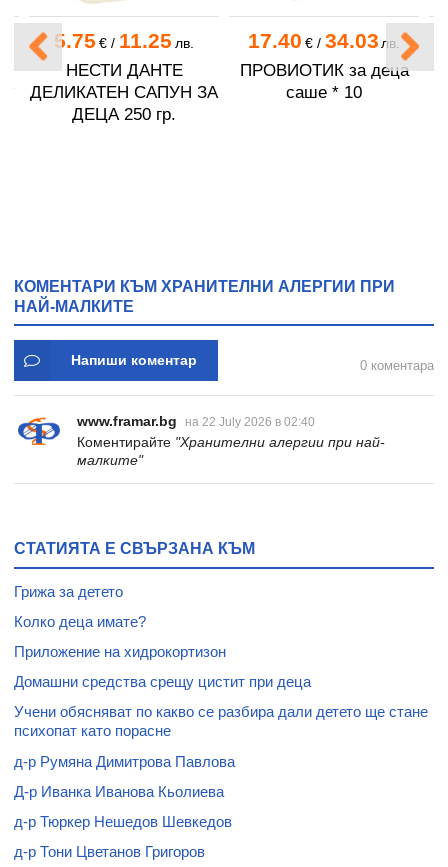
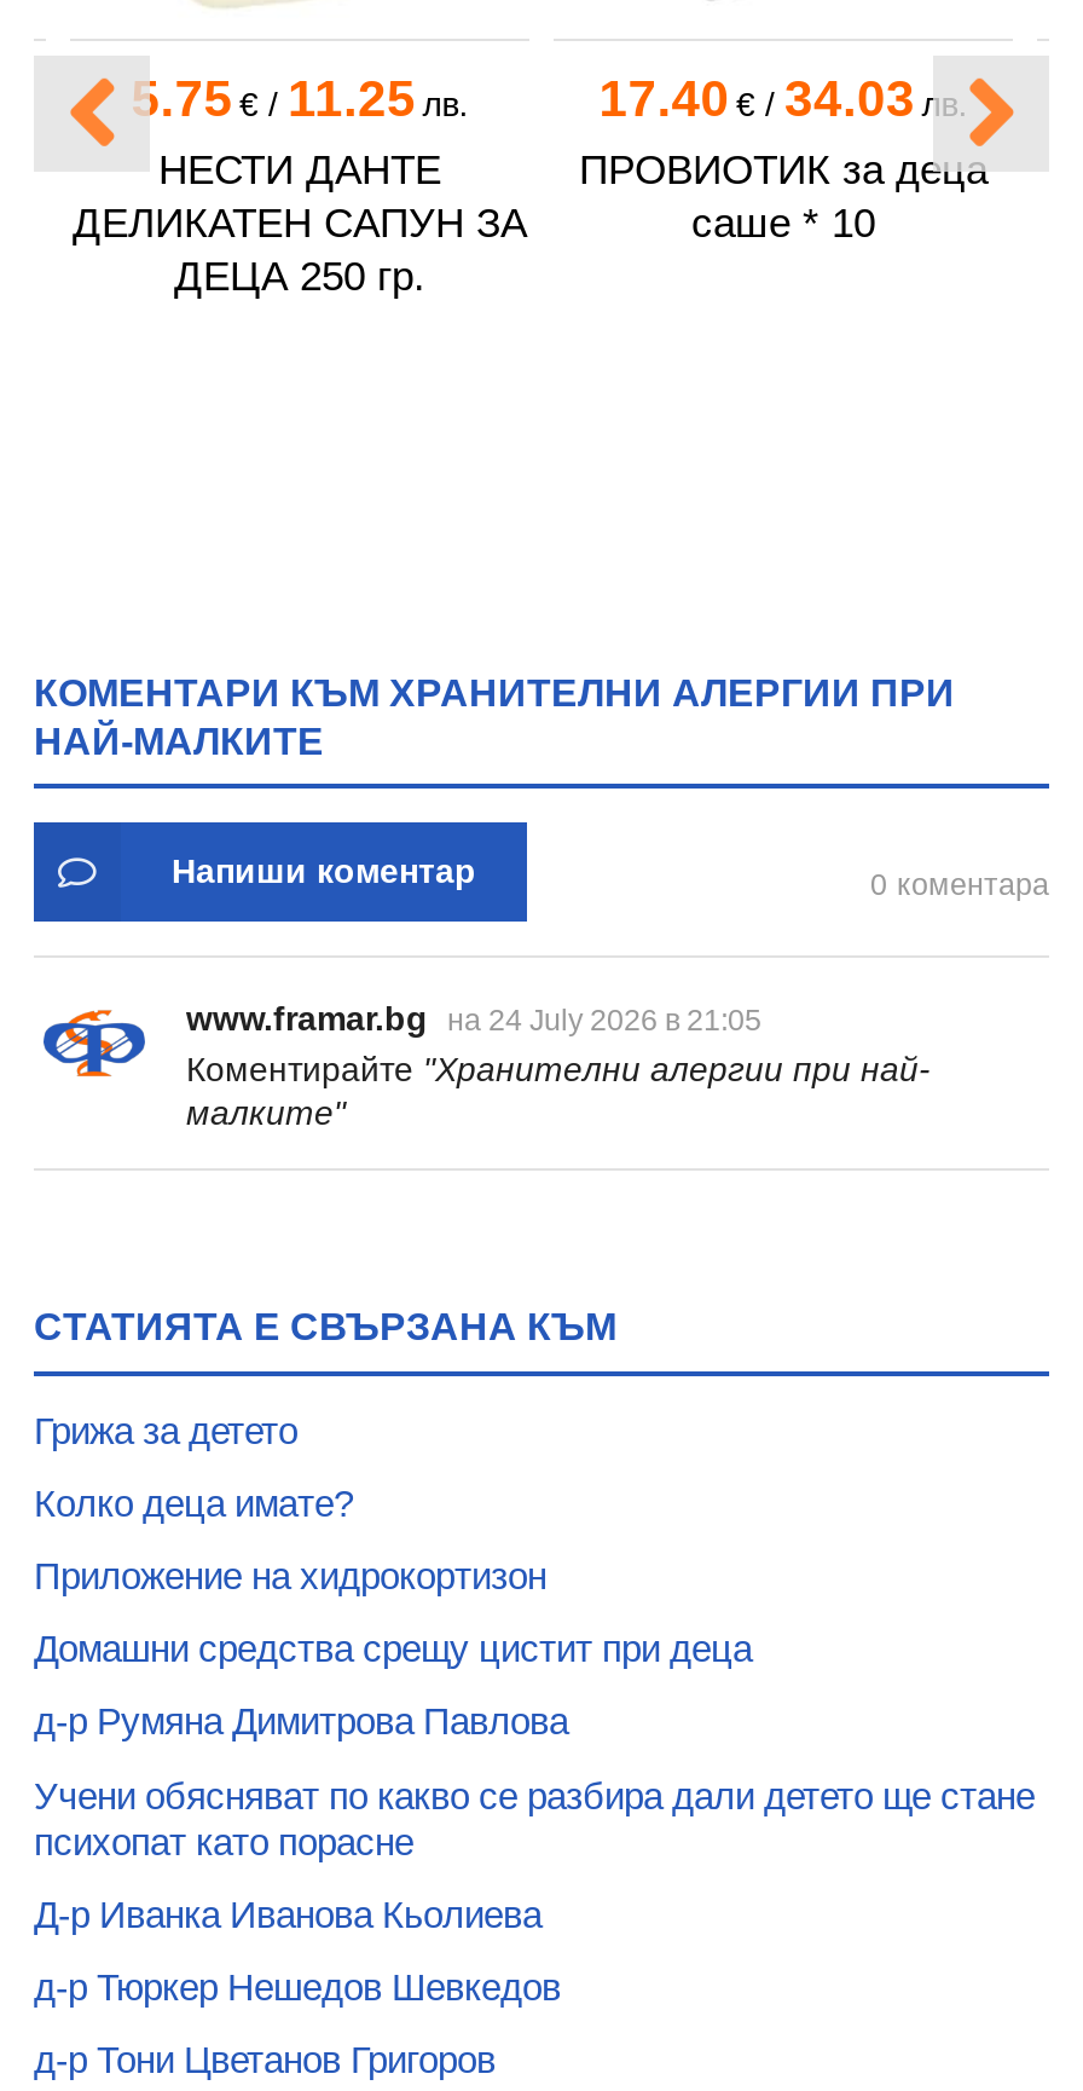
- www.framar.bg на 22 July 2026 в 02:40
+ www.framar.bg на 24 July 2026 в 21:05

moved down: Учени обясняват по какво се разбира дали детето ще стане | психопат като порасне

moved up: д-р Румяна Димитрова Павлова
